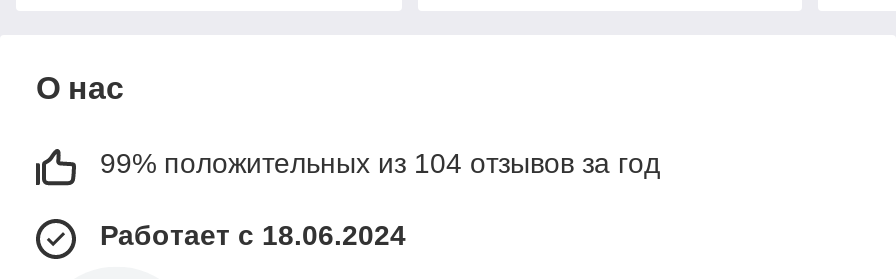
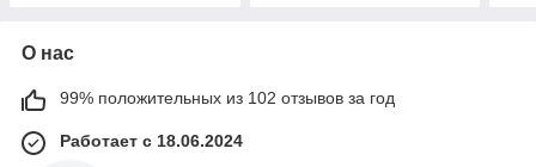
- 99% положительных из 104 отзывов за год
+ 99% положительных из 102 отзывов за год
